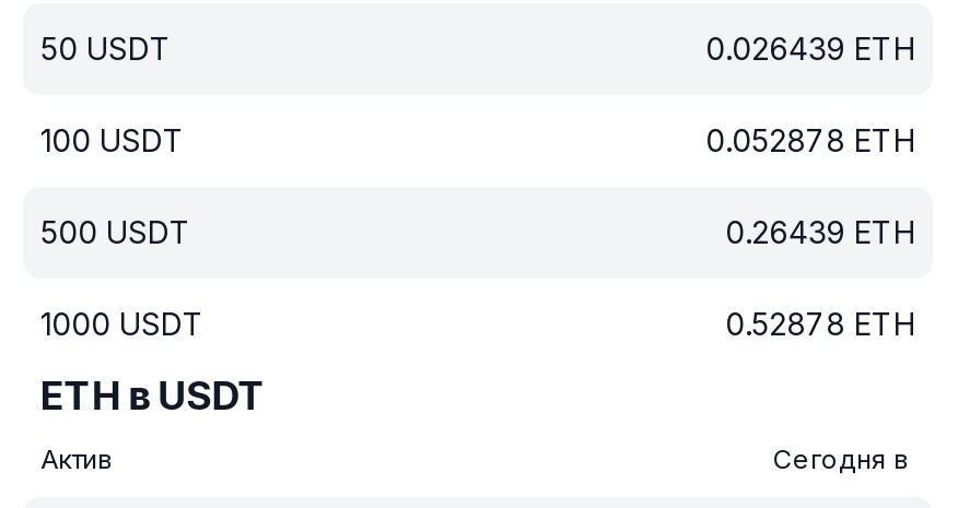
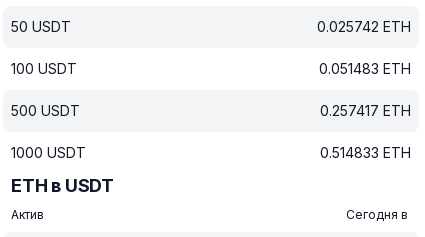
- 0.026439 ETH
+ 0.025742 ETH

- 0.052878 ETH
+ 0.051483 ETH

- 0.26439 ETH
+ 0.257417 ETH

- 0.52878 ETH
+ 0.514833 ETH
